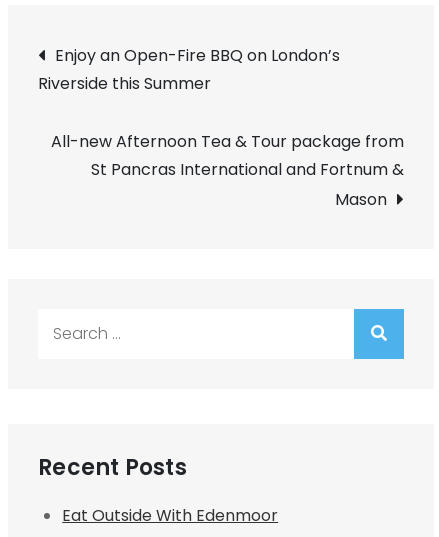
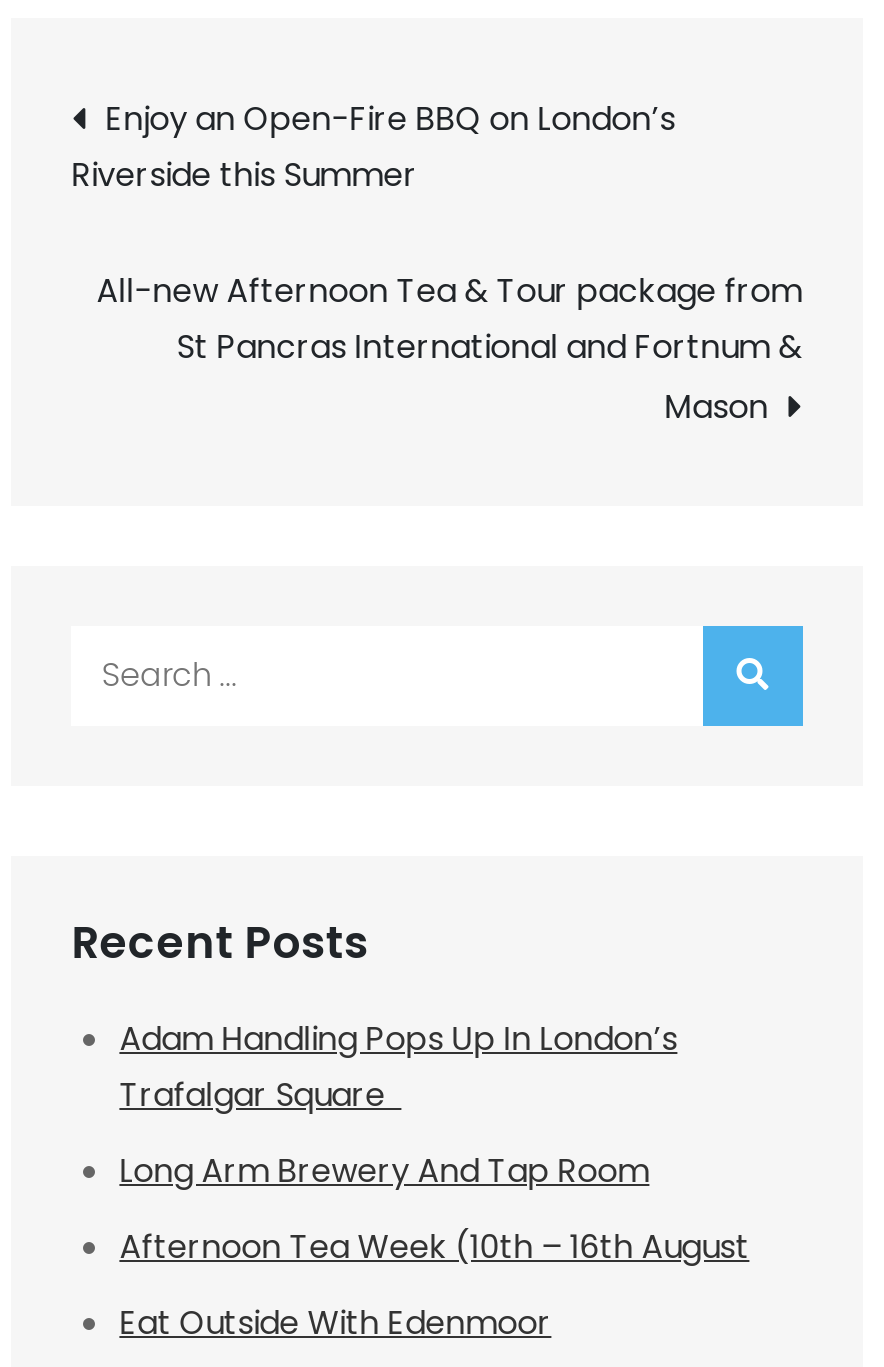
+ Adam Handling Pops Up In London’s
+ Trafalgar Square
+ Long Arm Brewery And Tap Room
+ Afternoon Tea Week (10th – 16th August
